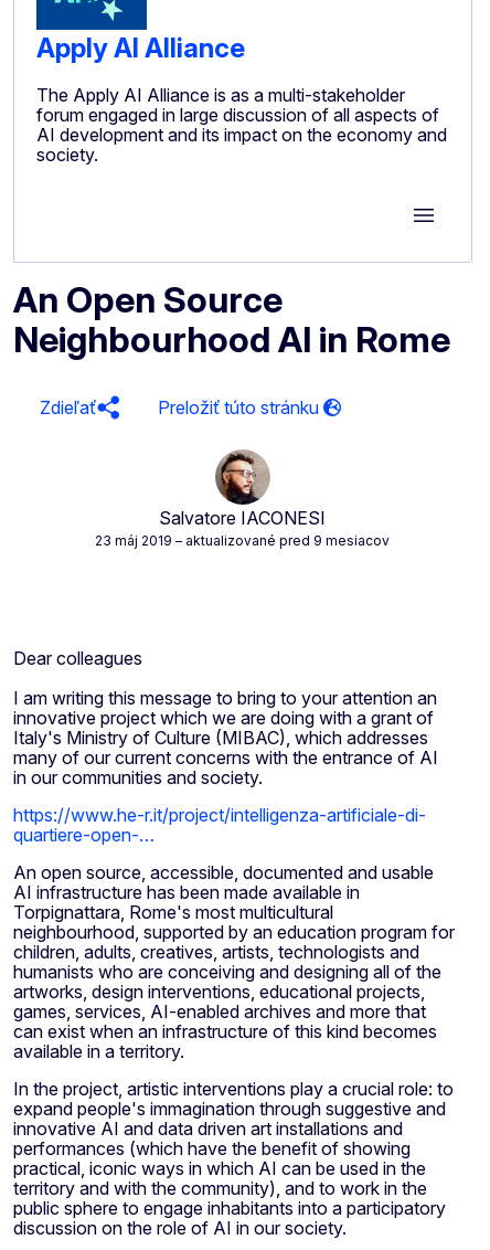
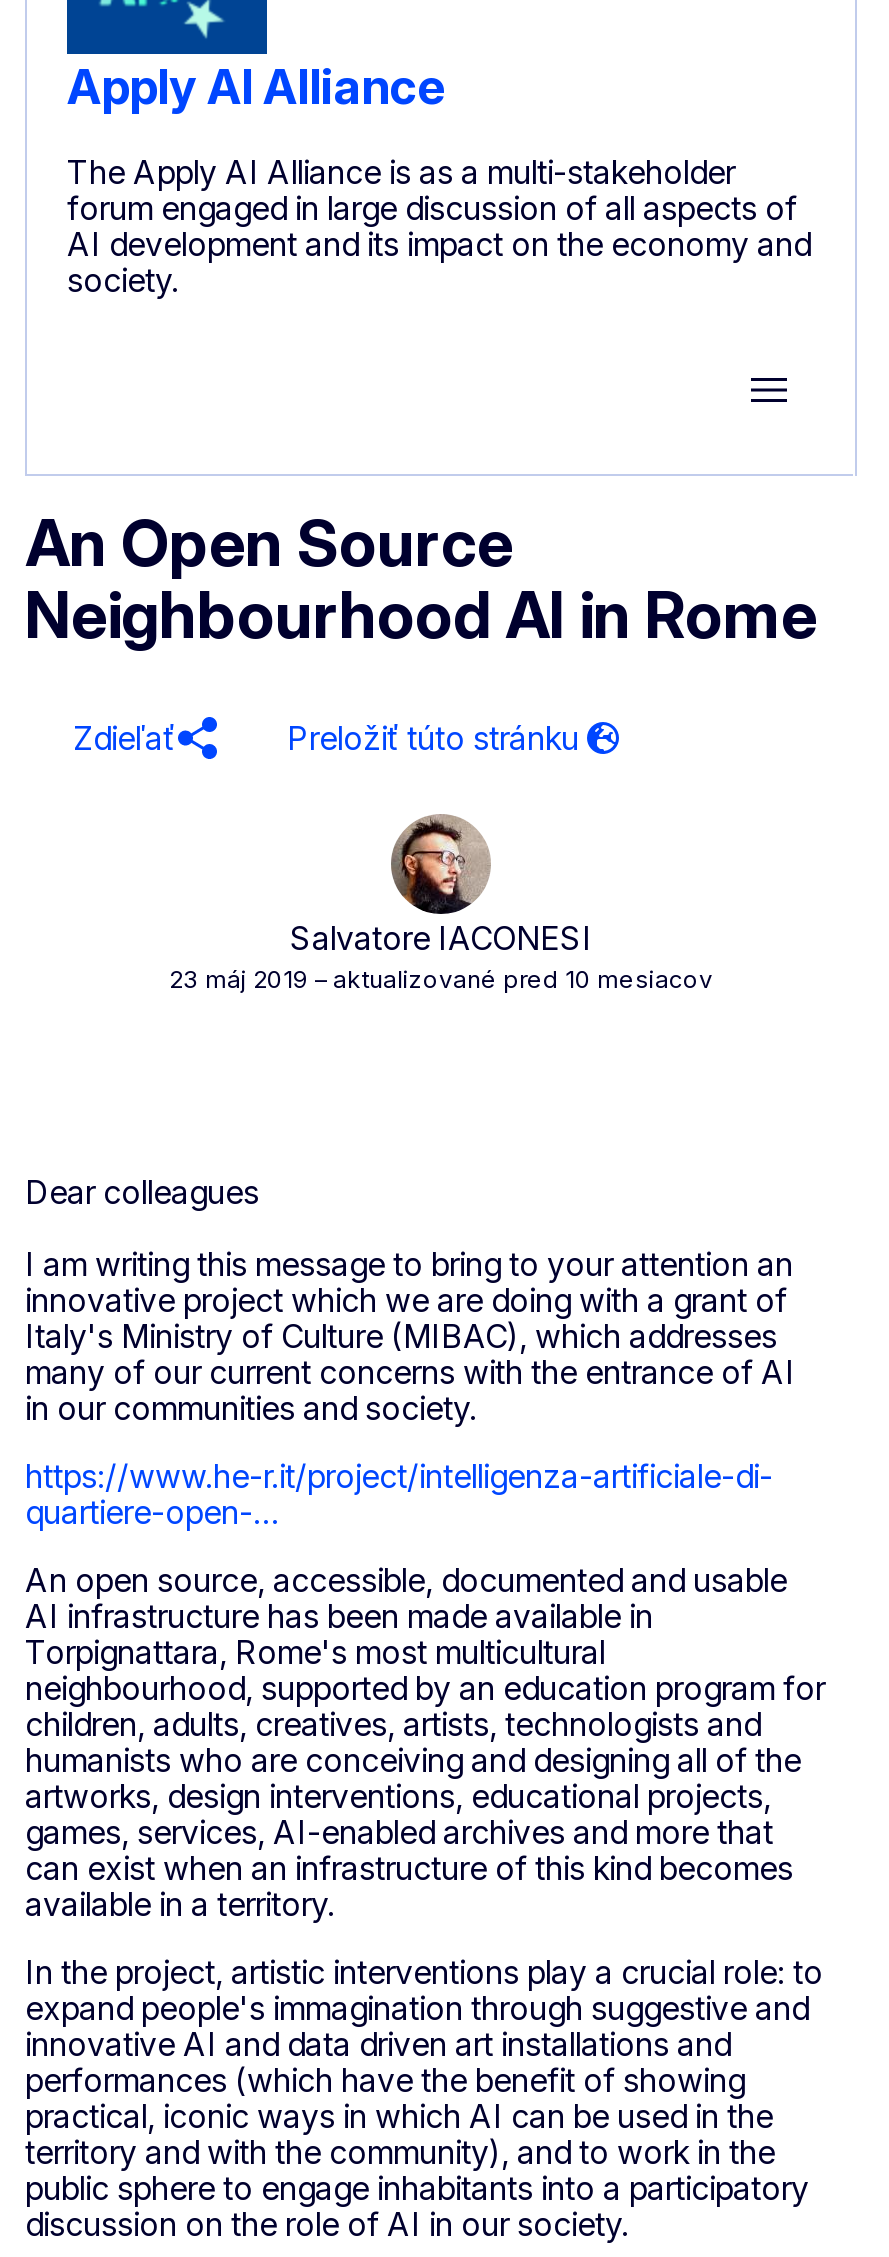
- 23 máj 2019 – aktualizované pred 9 mesiacov
+ 23 máj 2019 – aktualizované pred 10 mesiacov
